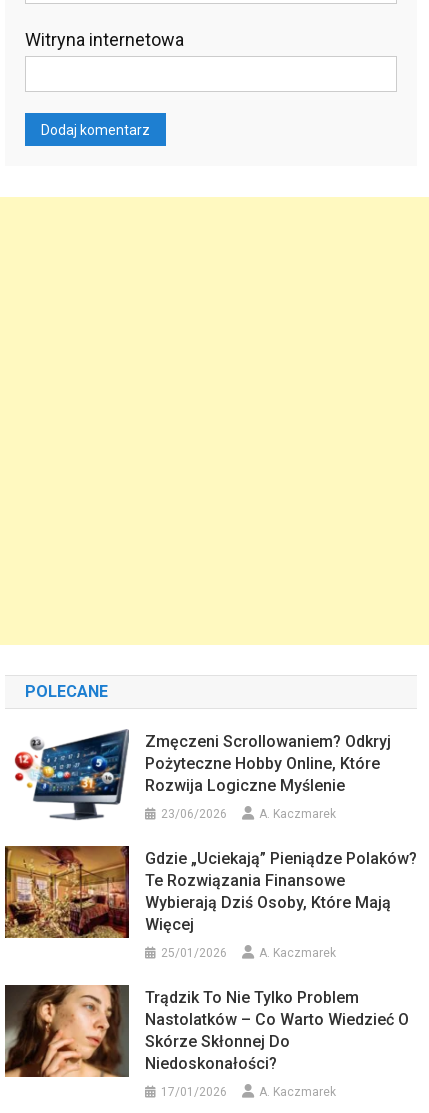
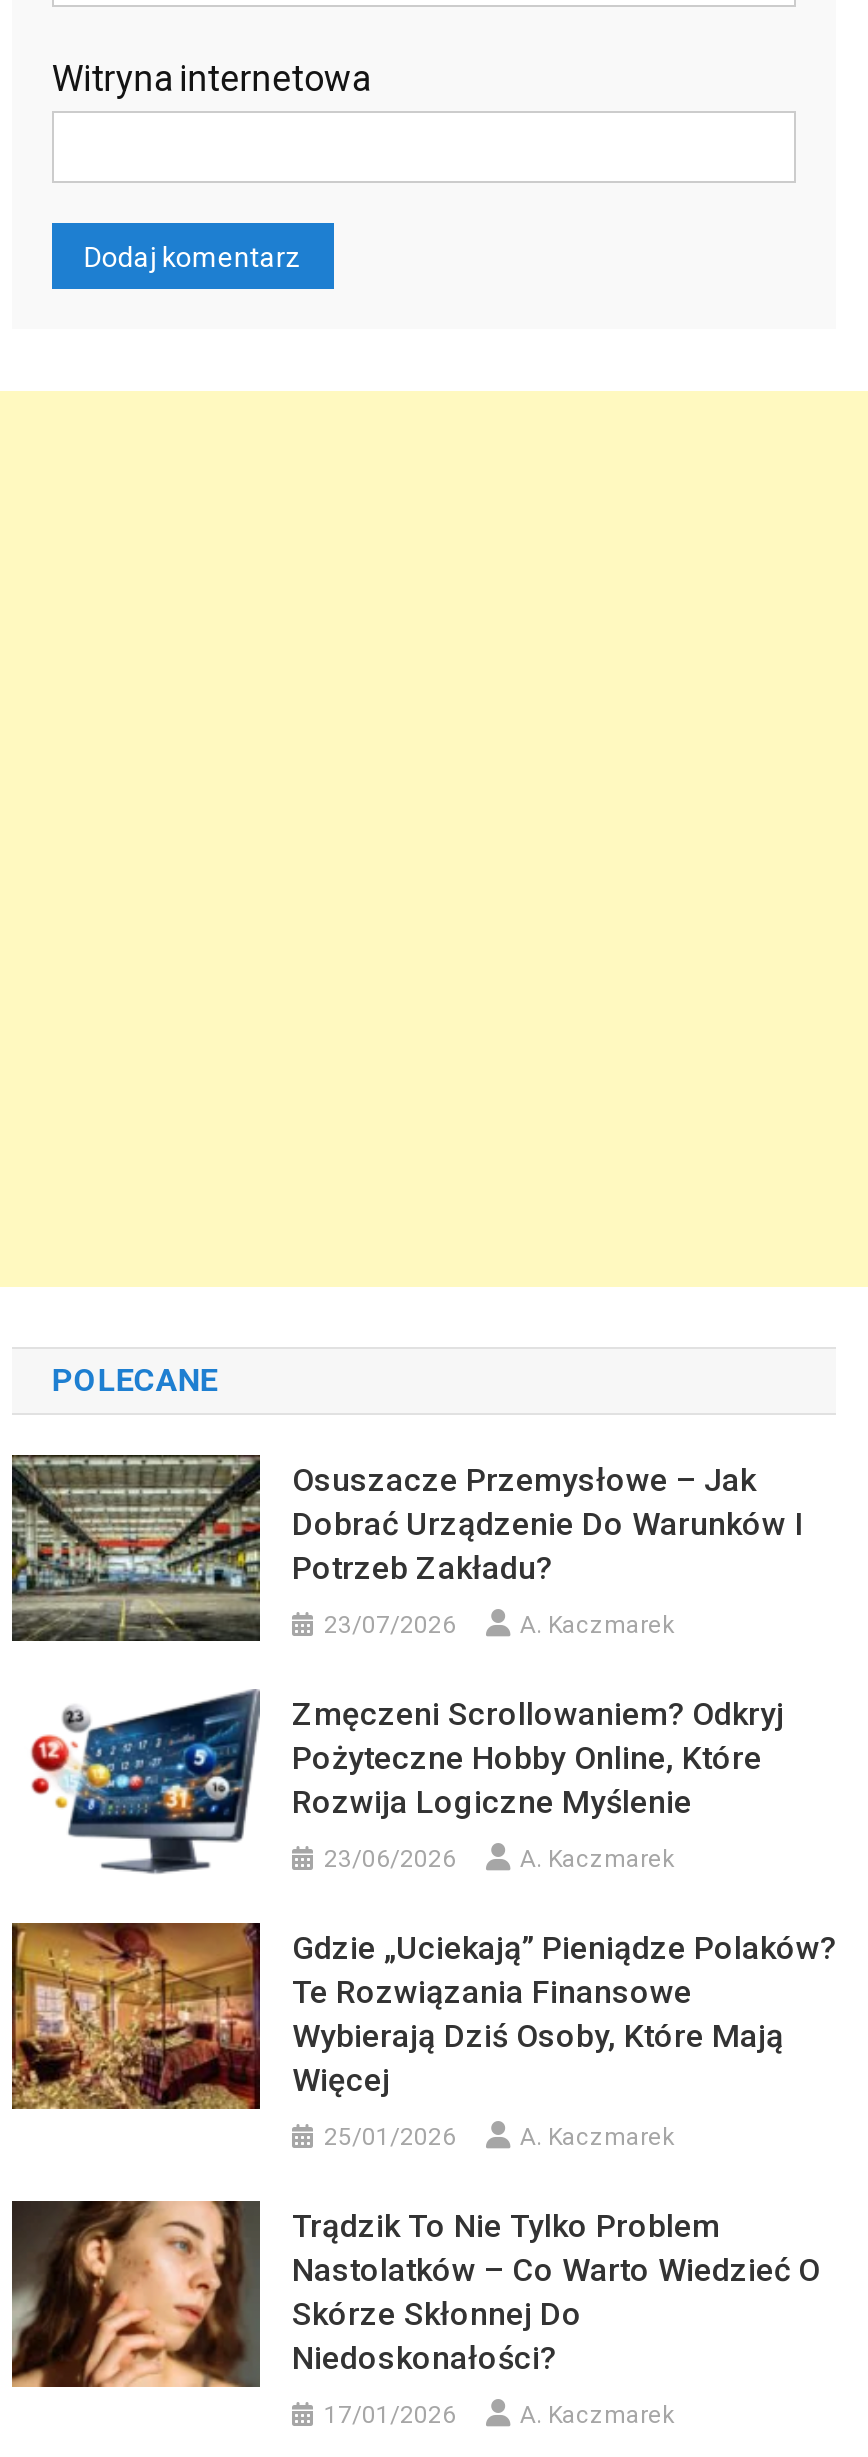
+ [image]
+ Osuszacze Przemysłowe – Jak
+ Dobrać Urządzenie Do Warunków I
+ Potrzeb Zakładu?
+ 23/07/2026
+ A. Kaczmarek
